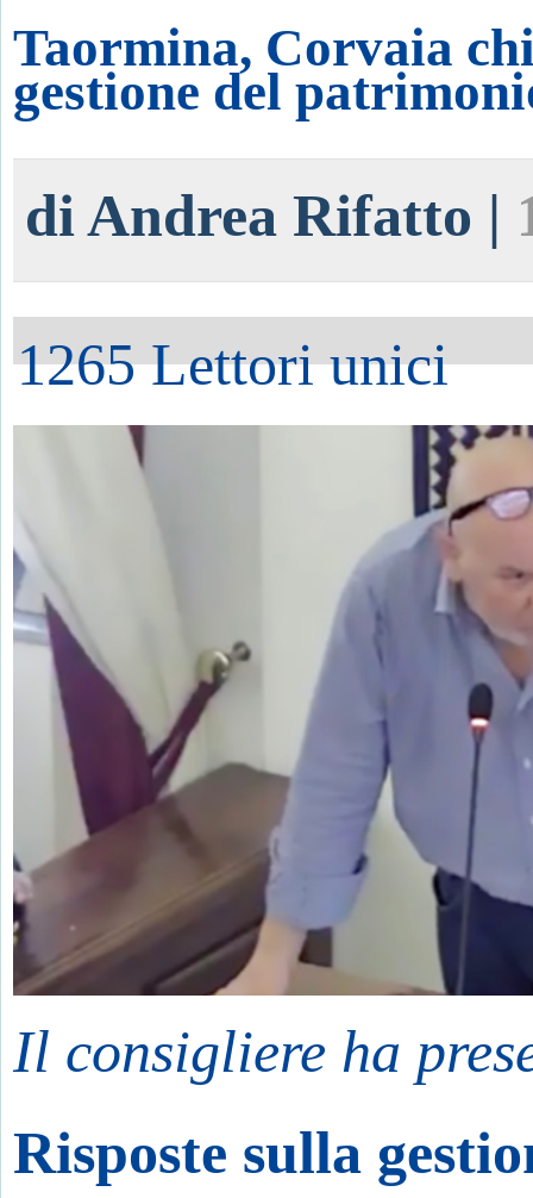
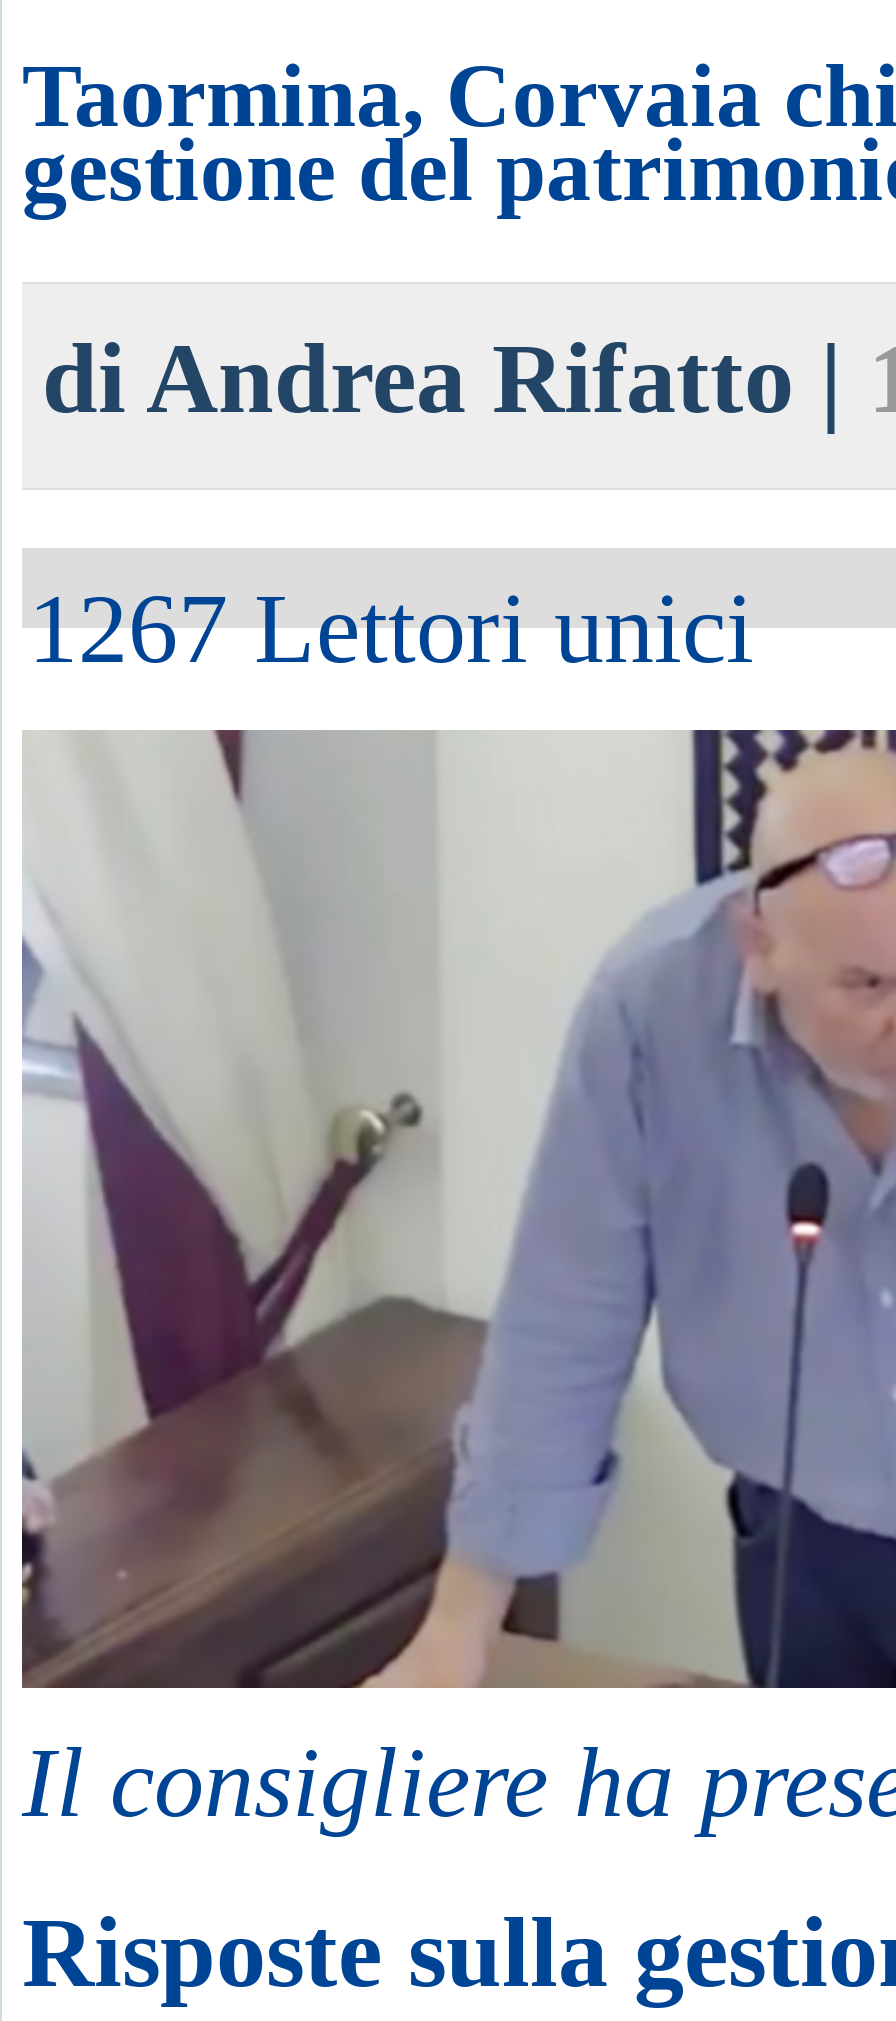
- 1265 Lettori unici
+ 1267 Lettori unici
